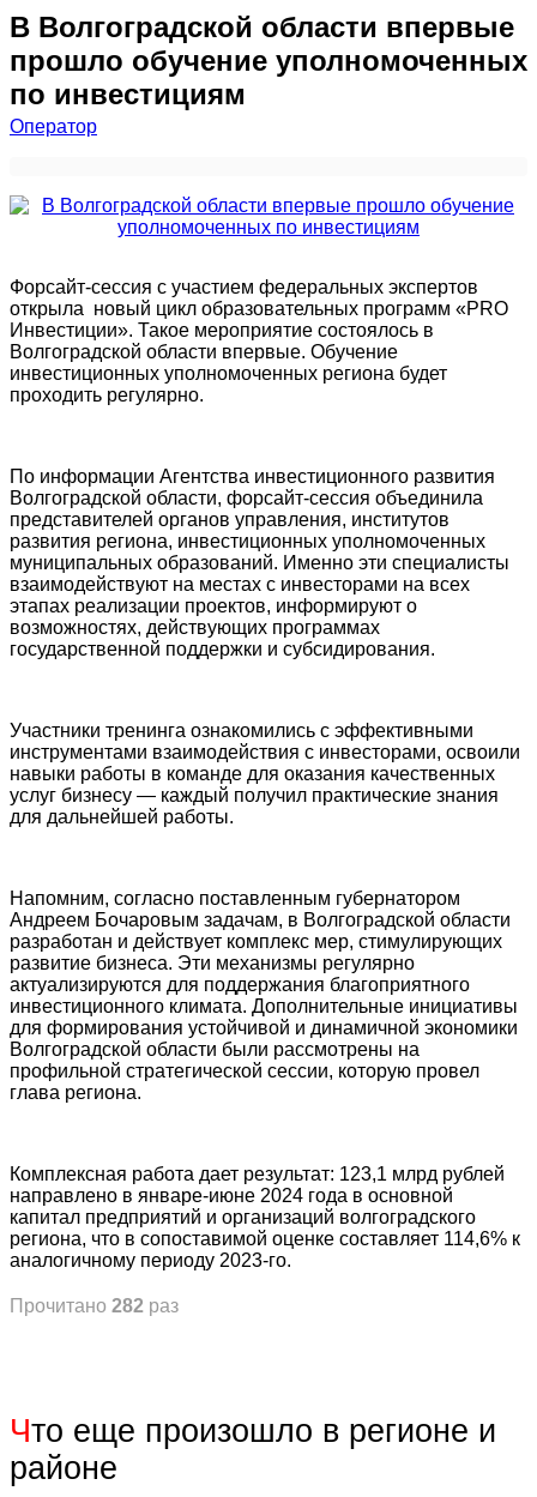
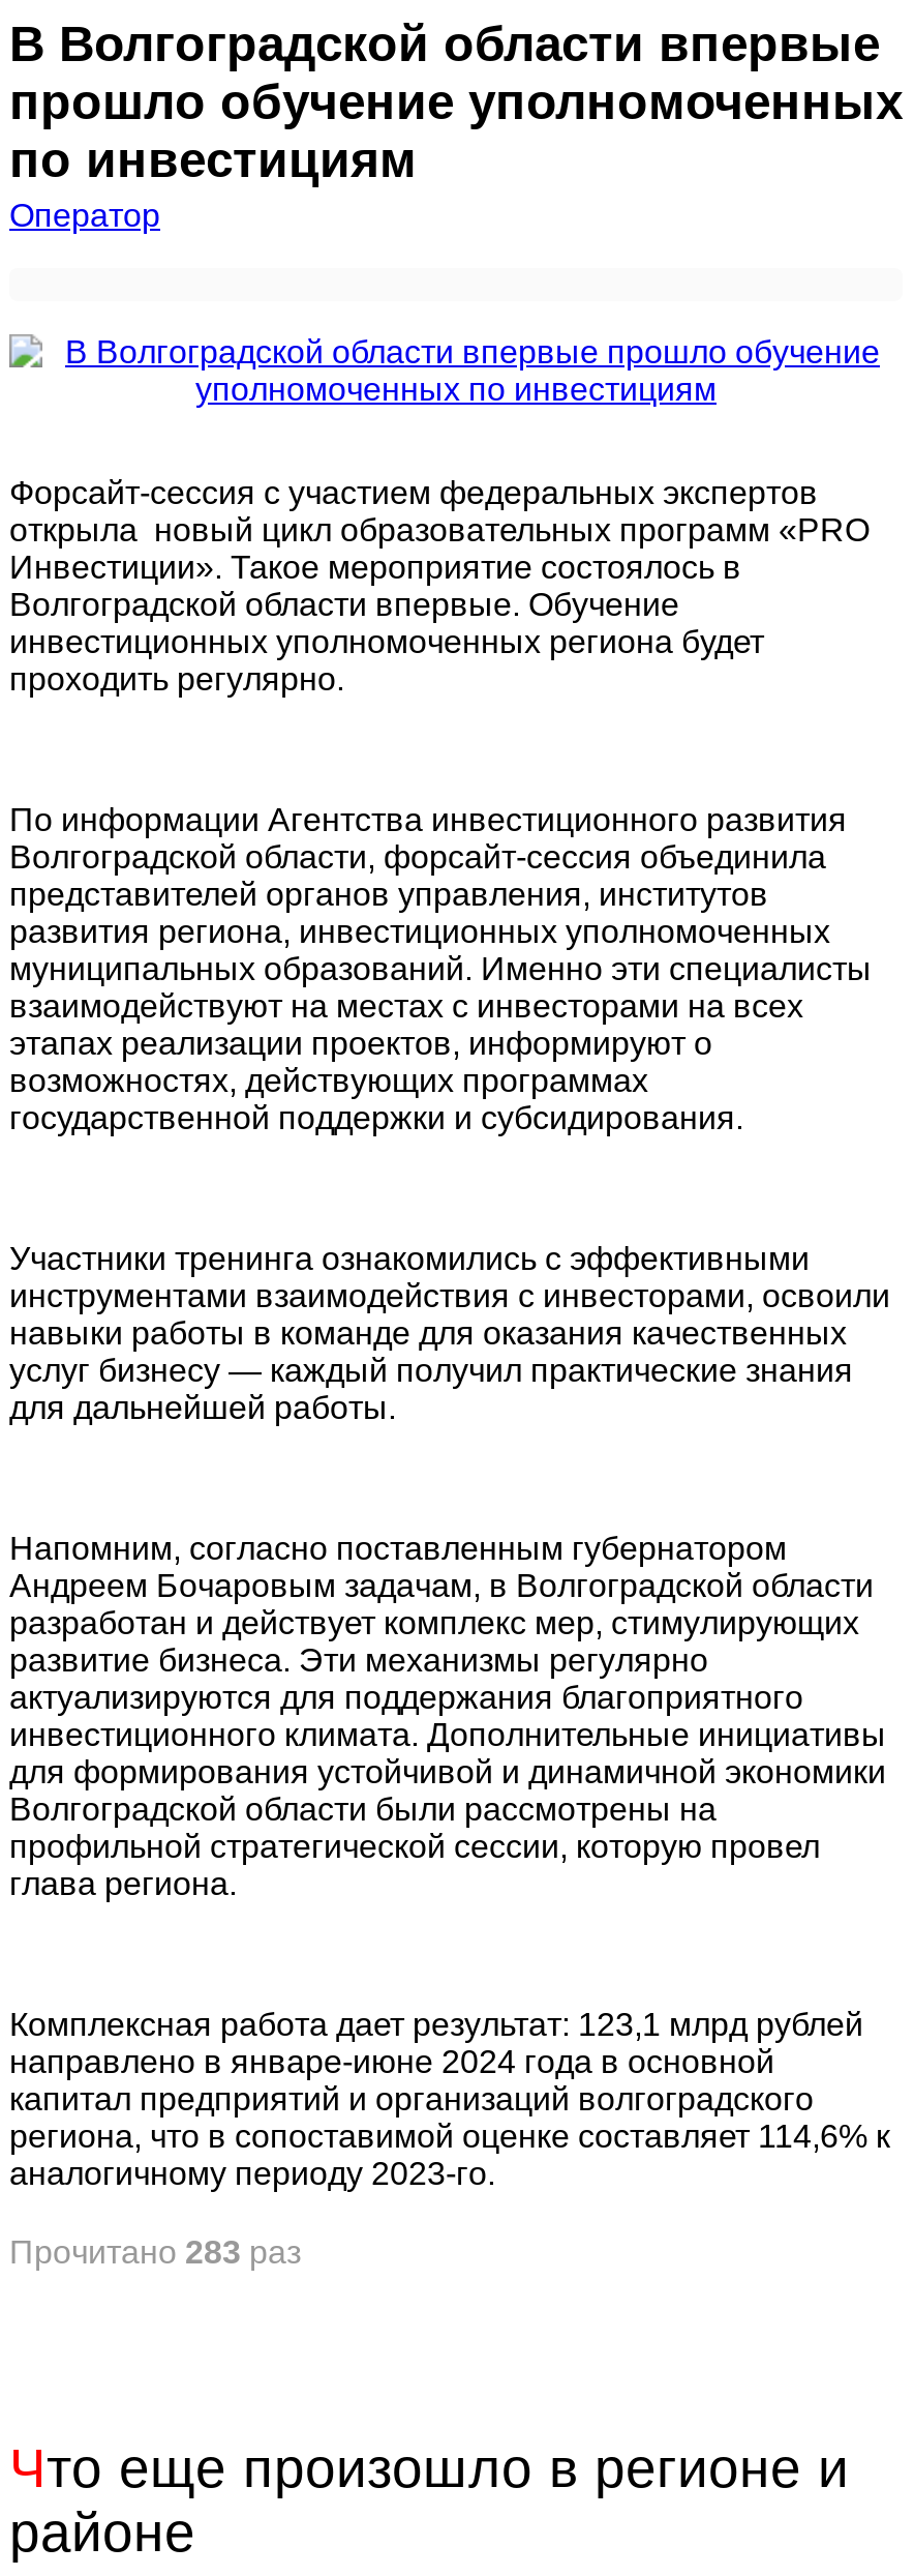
- Прочитано 282 раз
+ Прочитано 283 раз
